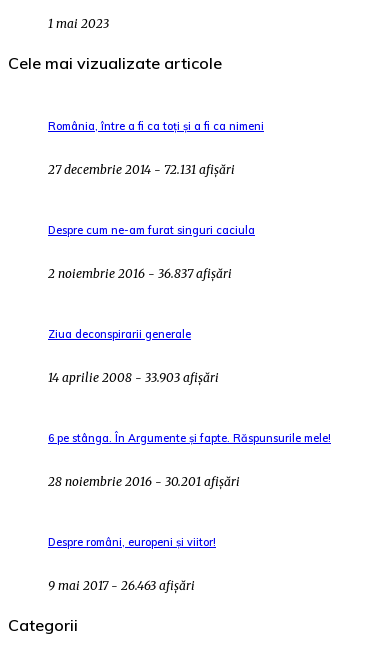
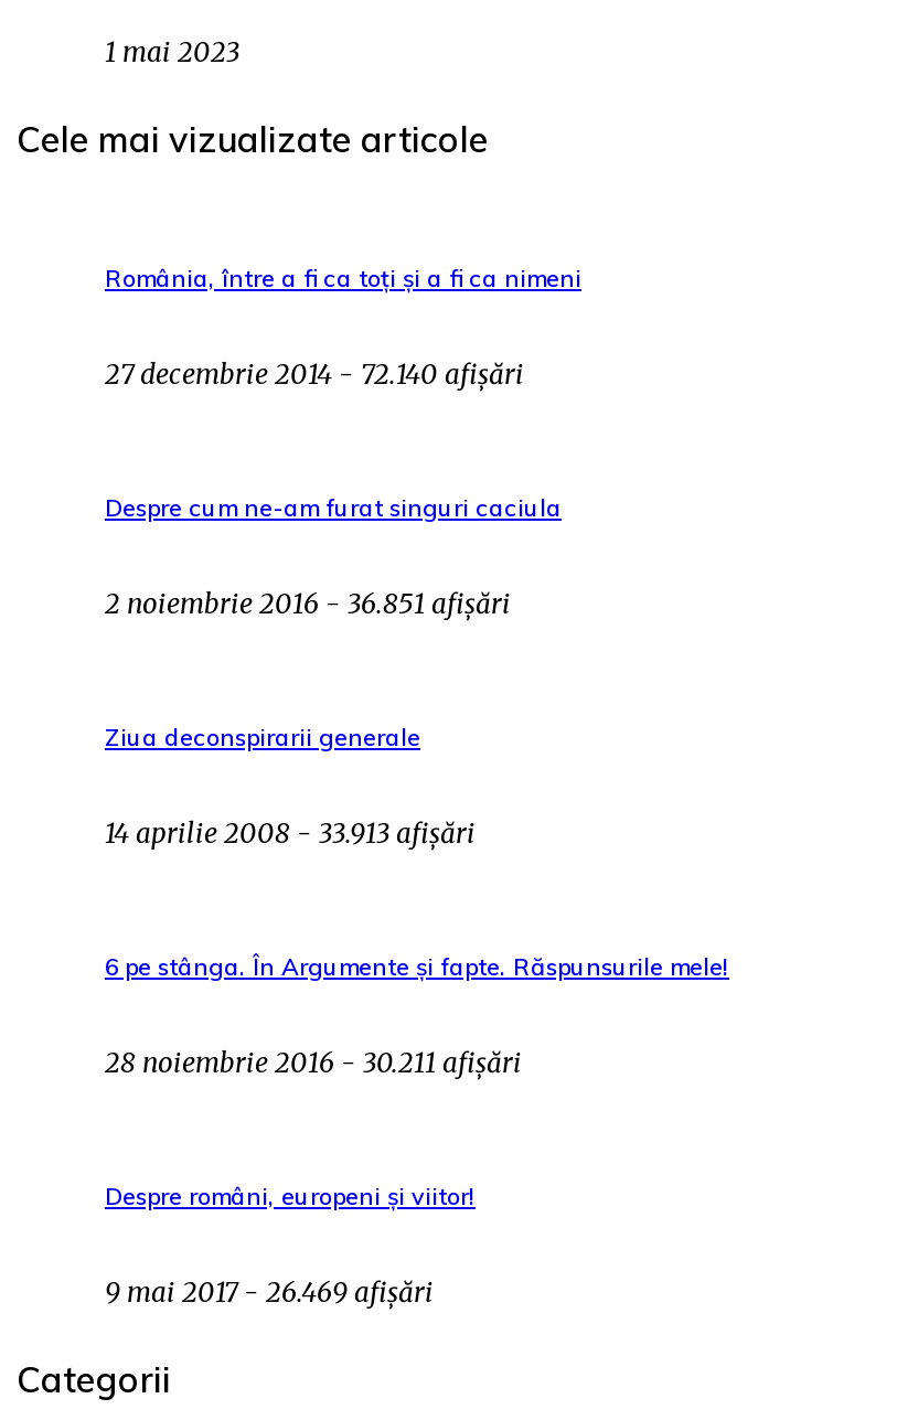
- 27 decembrie 2014 - 72.131 afișări
+ 27 decembrie 2014 - 72.140 afișări

- 2 noiembrie 2016 - 36.837 afișări
+ 2 noiembrie 2016 - 36.851 afișări

- 14 aprilie 2008 - 33.903 afișări
+ 14 aprilie 2008 - 33.913 afișări

- 28 noiembrie 2016 - 30.201 afișări
+ 28 noiembrie 2016 - 30.211 afișări

- 9 mai 2017 - 26.463 afișări
+ 9 mai 2017 - 26.469 afișări
